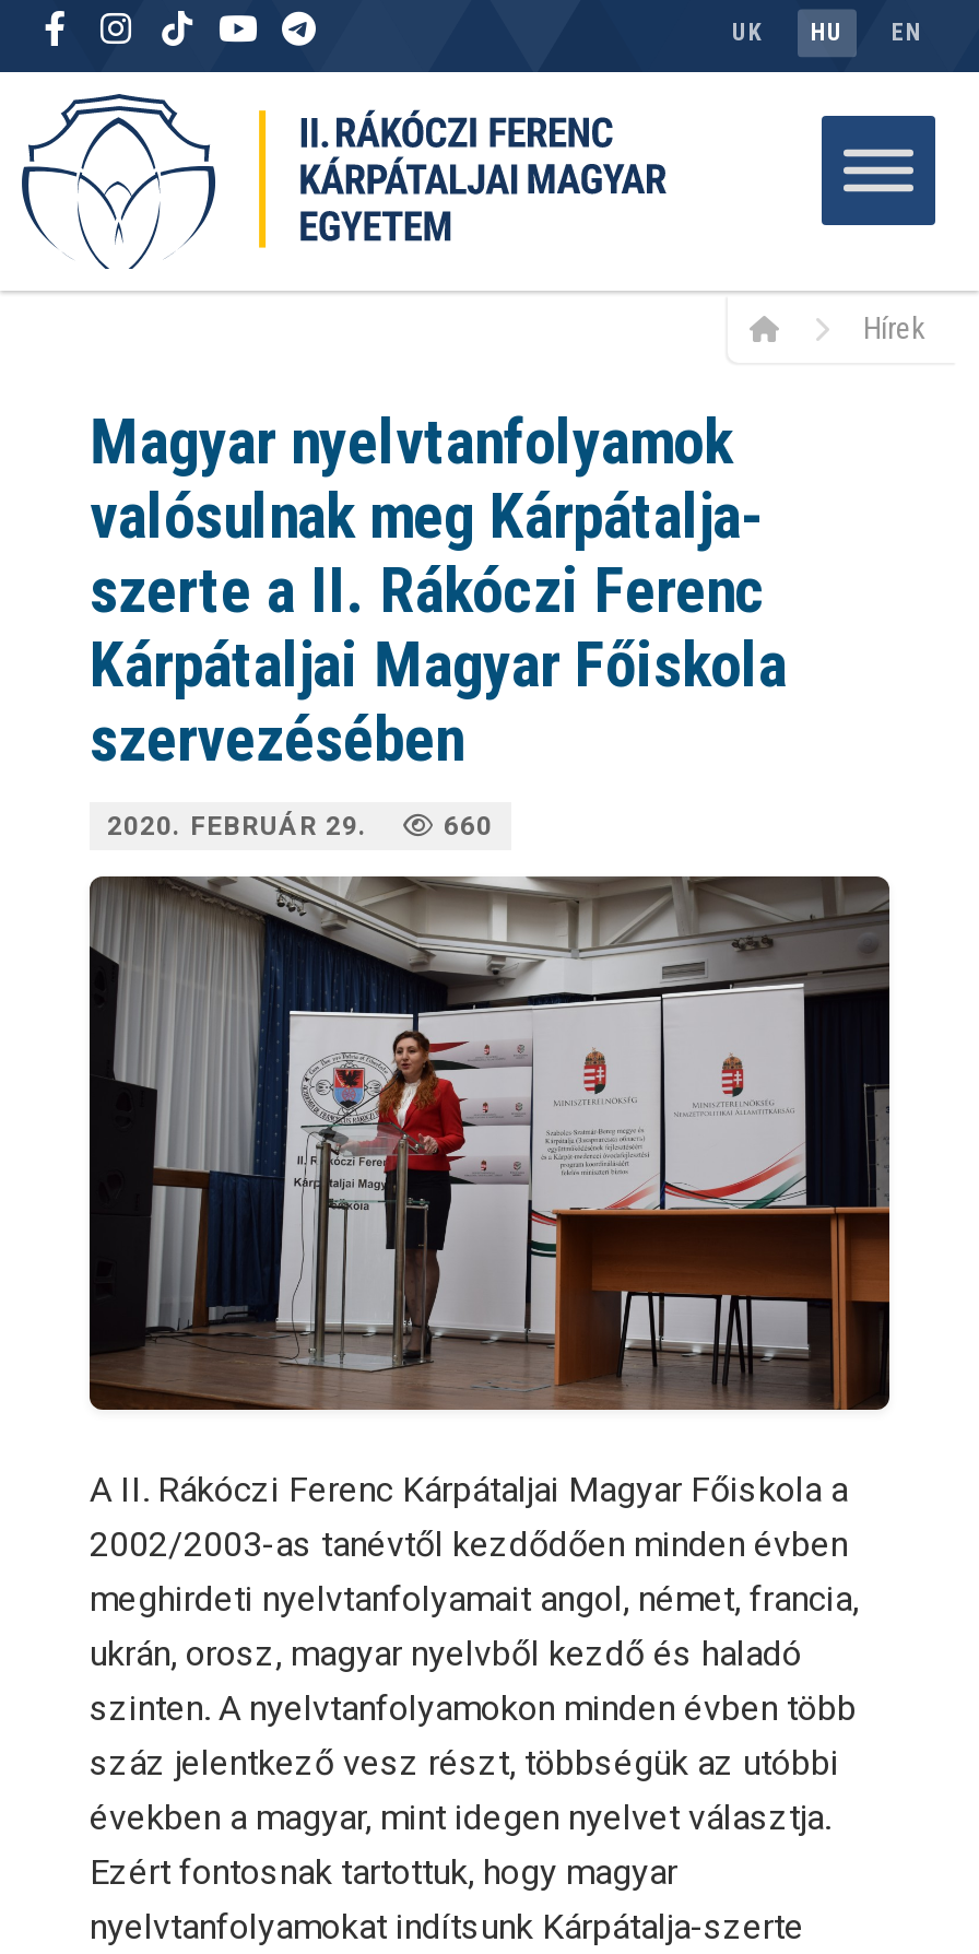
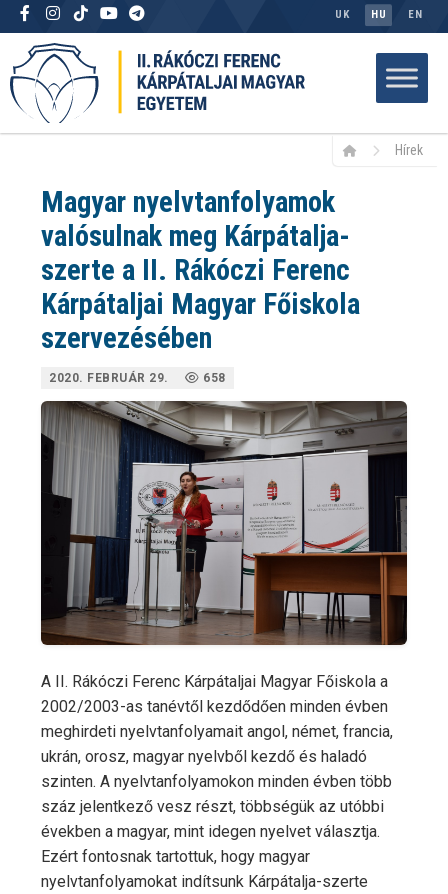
- 660
+ 658
